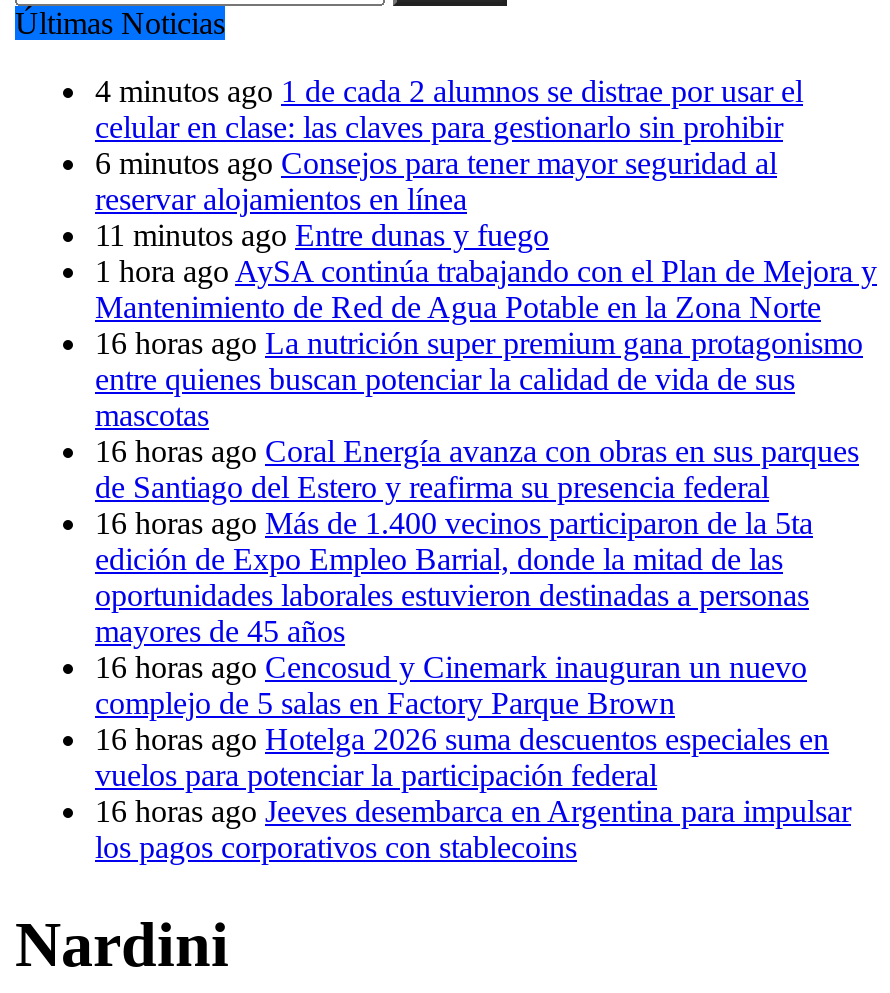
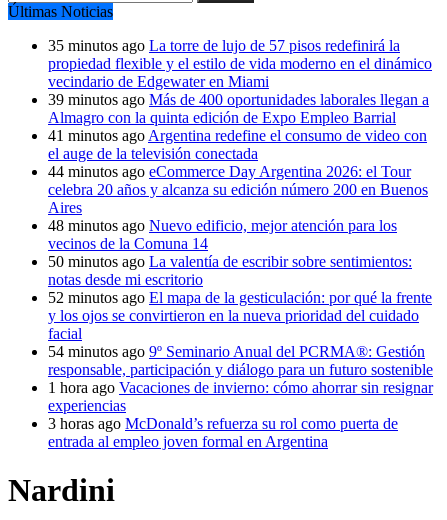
- 4 minutos ago 1 de cada 2 alumnos se distrae por usar el
- celular en clase: las claves para gestionarlo sin prohibir
- 6 minutos ago Consejos para tener mayor seguridad al
- reservar alojamientos en línea
- 11 minutos ago Entre dunas y fuego
- 1 hora ago AySA continúa trabajando con el Plan de Mejora y
- Mantenimiento de Red de Agua Potable en la Zona Norte
- 16 horas ago La nutrición super premium gana protagonismo
- entre quienes buscan potenciar la calidad de vida de sus
- mascotas
- 16 horas ago Coral Energía avanza con obras en sus parques
- de Santiago del Estero y reafirma su presencia federal
- 16 horas ago Más de 1.400 vecinos participaron de la 5ta
- edición de Expo Empleo Barrial, donde la mitad de las
- oportunidades laborales estuvieron destinadas a personas
- mayores de 45 años
- 16 horas ago Cencosud y Cinemark inauguran un nuevo
- complejo de 5 salas en Factory Parque Brown
- 16 horas ago Hotelga 2026 suma descuentos especiales en
- vuelos para potenciar la participación federal
- 16 horas ago Jeeves desembarca en Argentina para impulsar
- los pagos corporativos con stablecoins
+ 35 minutos ago La torre de lujo de 57 pisos redefinirá la
+ propiedad flexible y el estilo de vida moderno en el dinámico
+ vecindario de Edgewater en Miami
+ 39 minutos ago Más de 400 oportunidades laborales llegan a
+ Almagro con la quinta edición de Expo Empleo Barrial
+ 41 minutos ago Argentina redefine el consumo de video con
+ el auge de la televisión conectada
+ 44 minutos ago eCommerce Day Argentina 2026: el Tour
+ celebra 20 años y alcanza su edición número 200 en Buenos
+ Aires
+ 48 minutos ago Nuevo edificio, mejor atención para los
+ vecinos de la Comuna 14
+ 50 minutos ago La valentía de escribir sobre sentimientos:
+ notas desde mi escritorio
+ 52 minutos ago El mapa de la gesticulación: por qué la frente
+ y los ojos se convirtieron en la nueva prioridad del cuidado
+ facial
+ 54 minutos ago 9º Seminario Anual del PCRMA®: Gestión
+ responsable, participación y diálogo para un futuro sostenible
+ 1 hora ago Vacaciones de invierno: cómo ahorrar sin resignar
+ experiencias
+ 3 horas ago McDonald’s refuerza su rol como puerta de
+ entrada al empleo joven formal en Argentina
